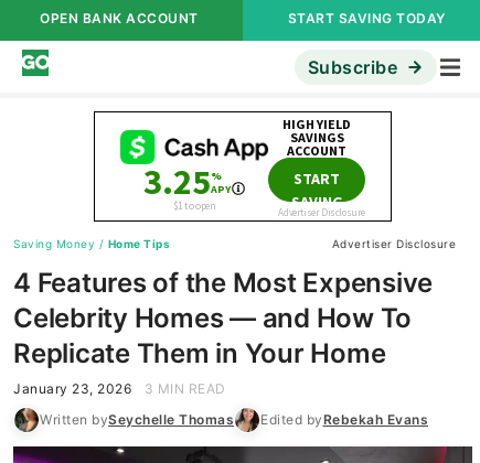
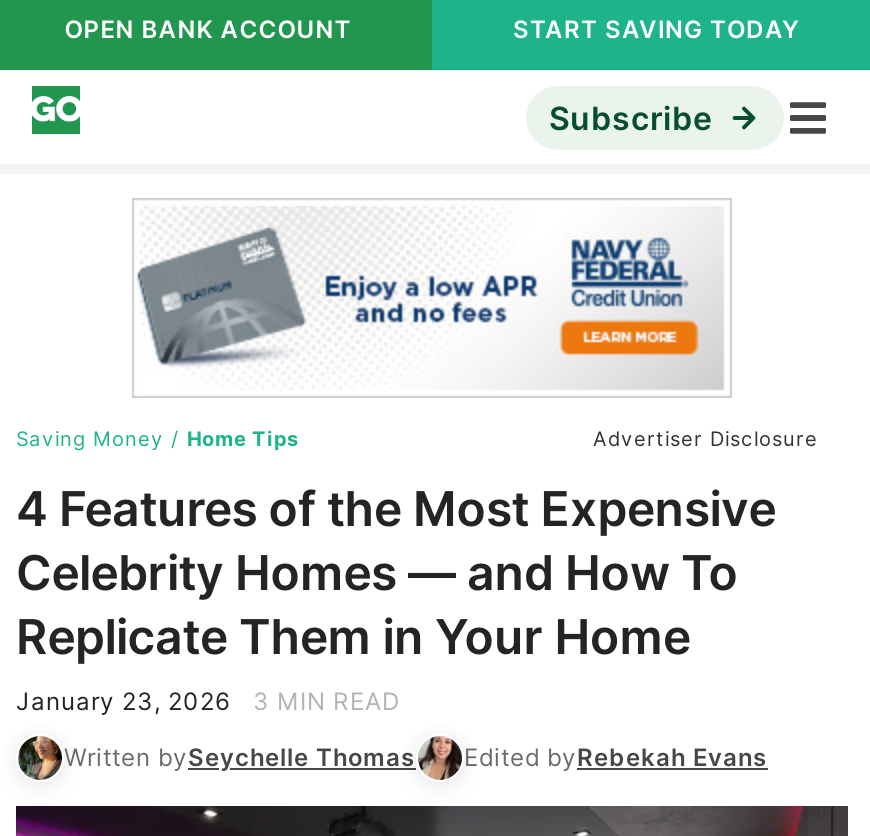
- [image]
+ [image]
